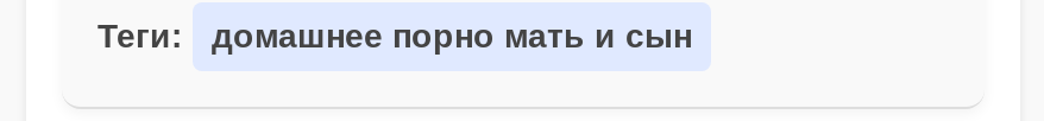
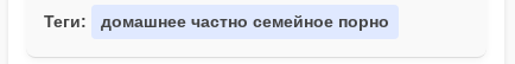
- домашнее порно мать и сын
+ домашнее частно семейное порно
